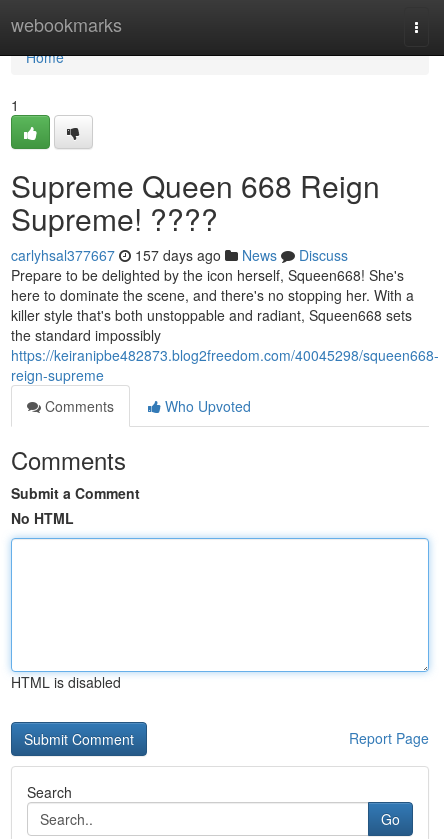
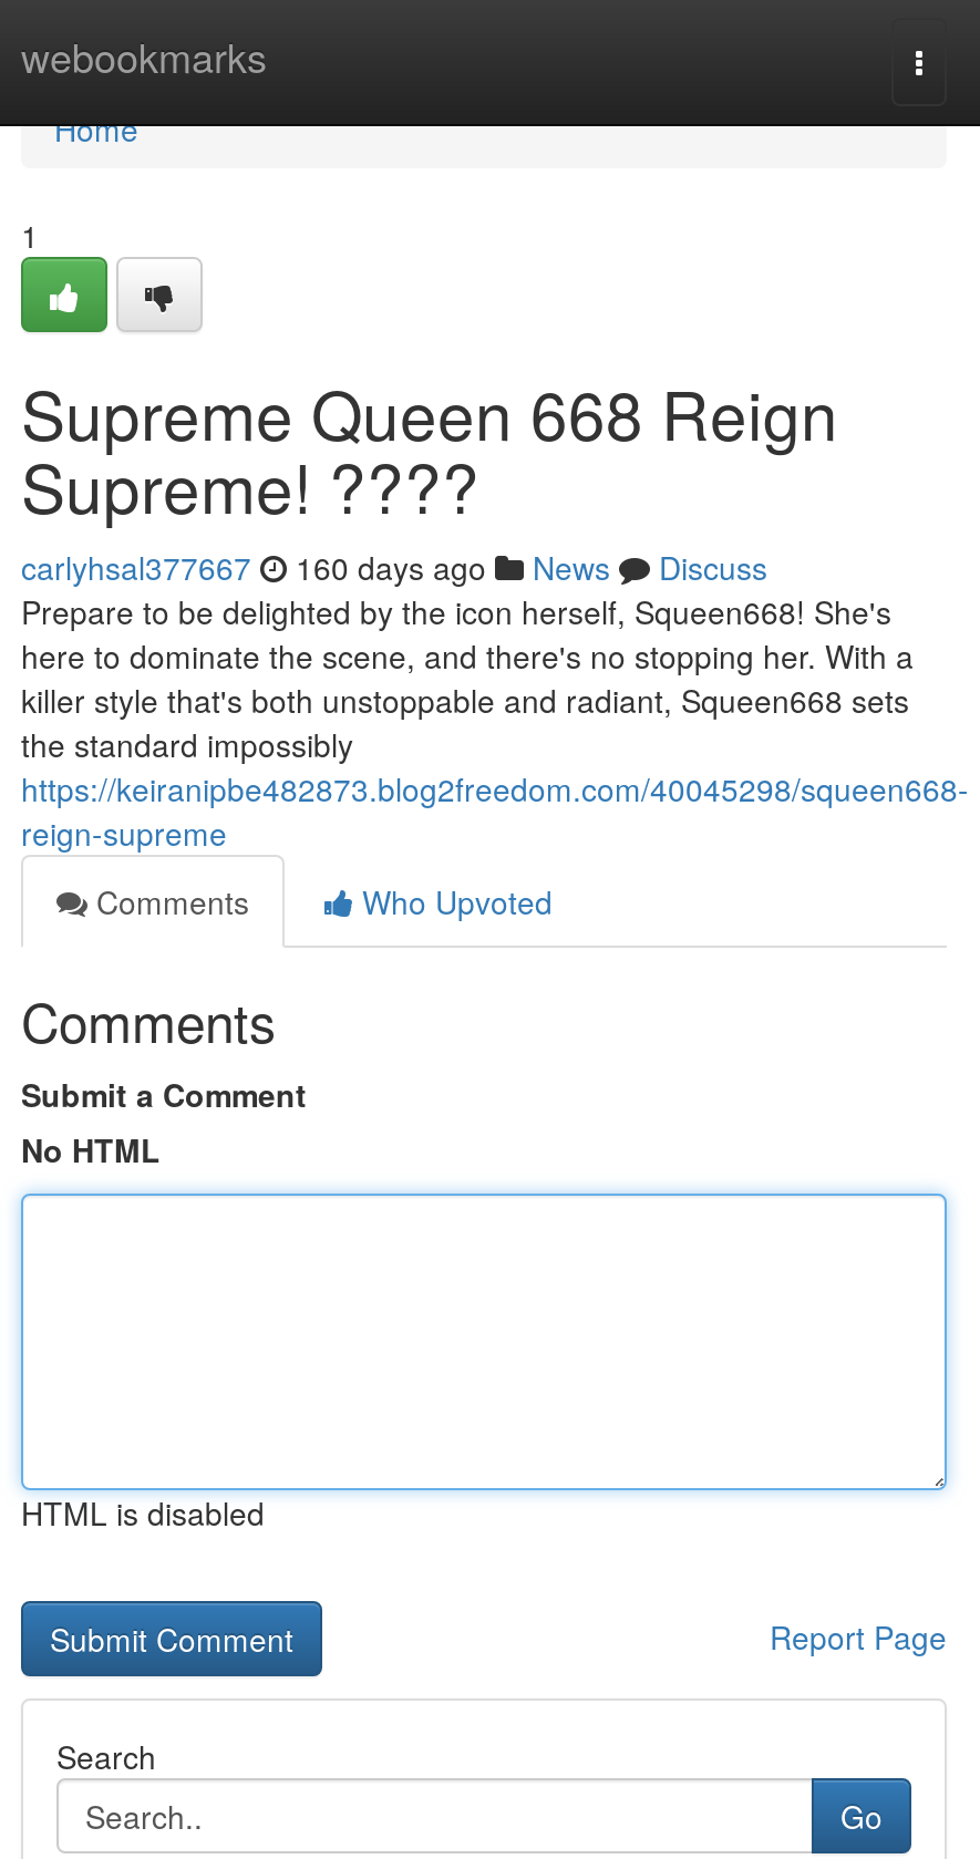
- carlyhsal377667 157 days ago News Discuss
+ carlyhsal377667 160 days ago News Discuss
